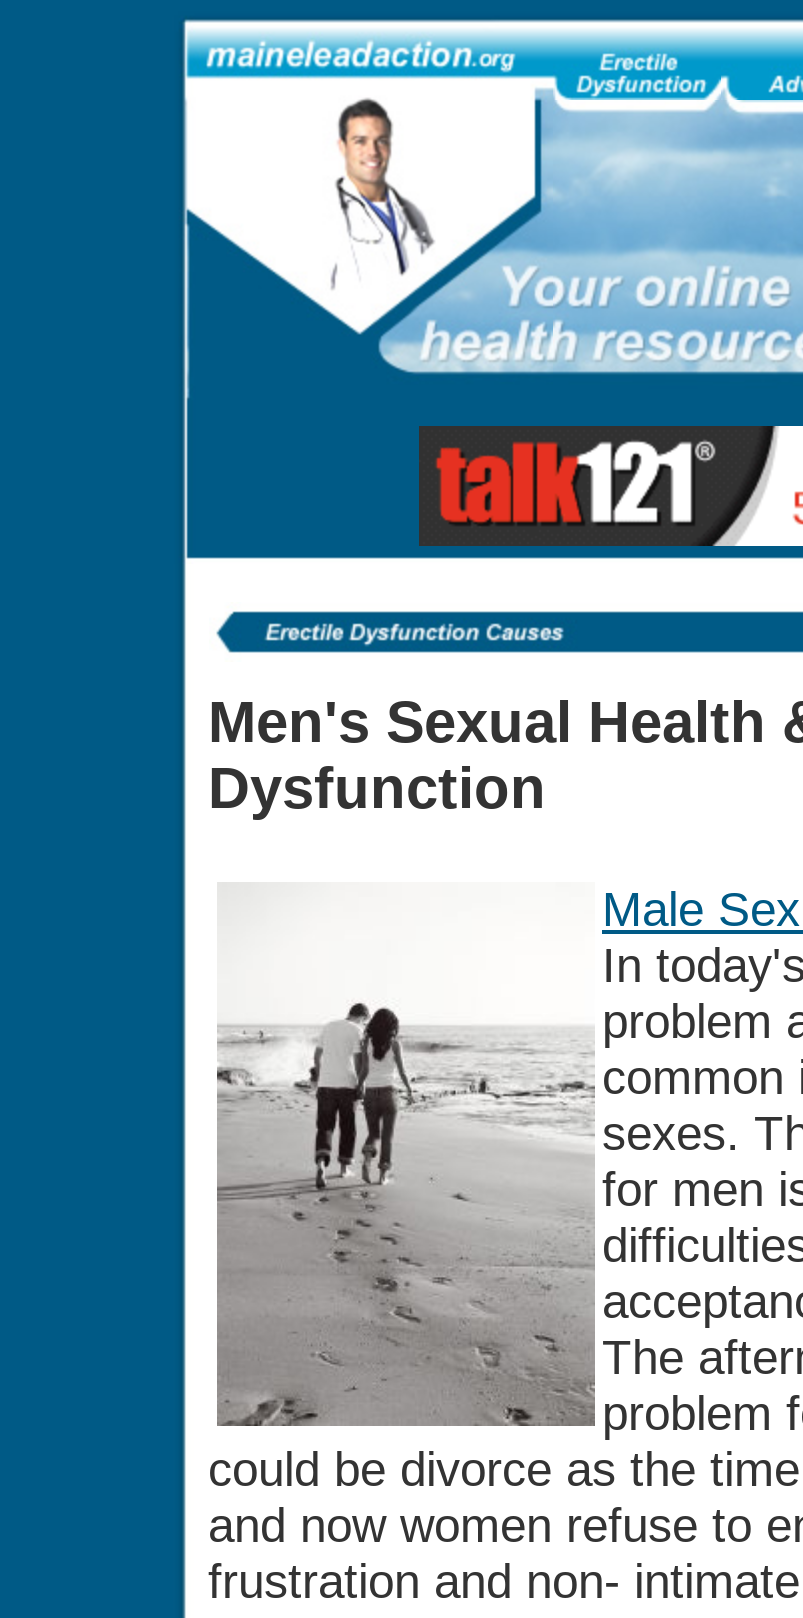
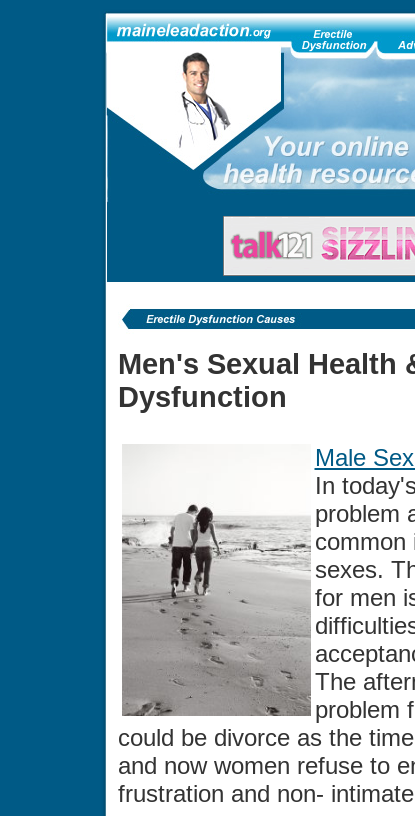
- [image]
+ [image]
